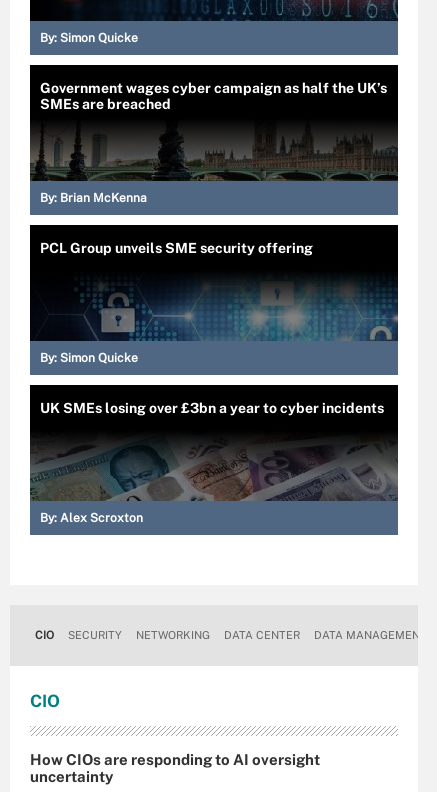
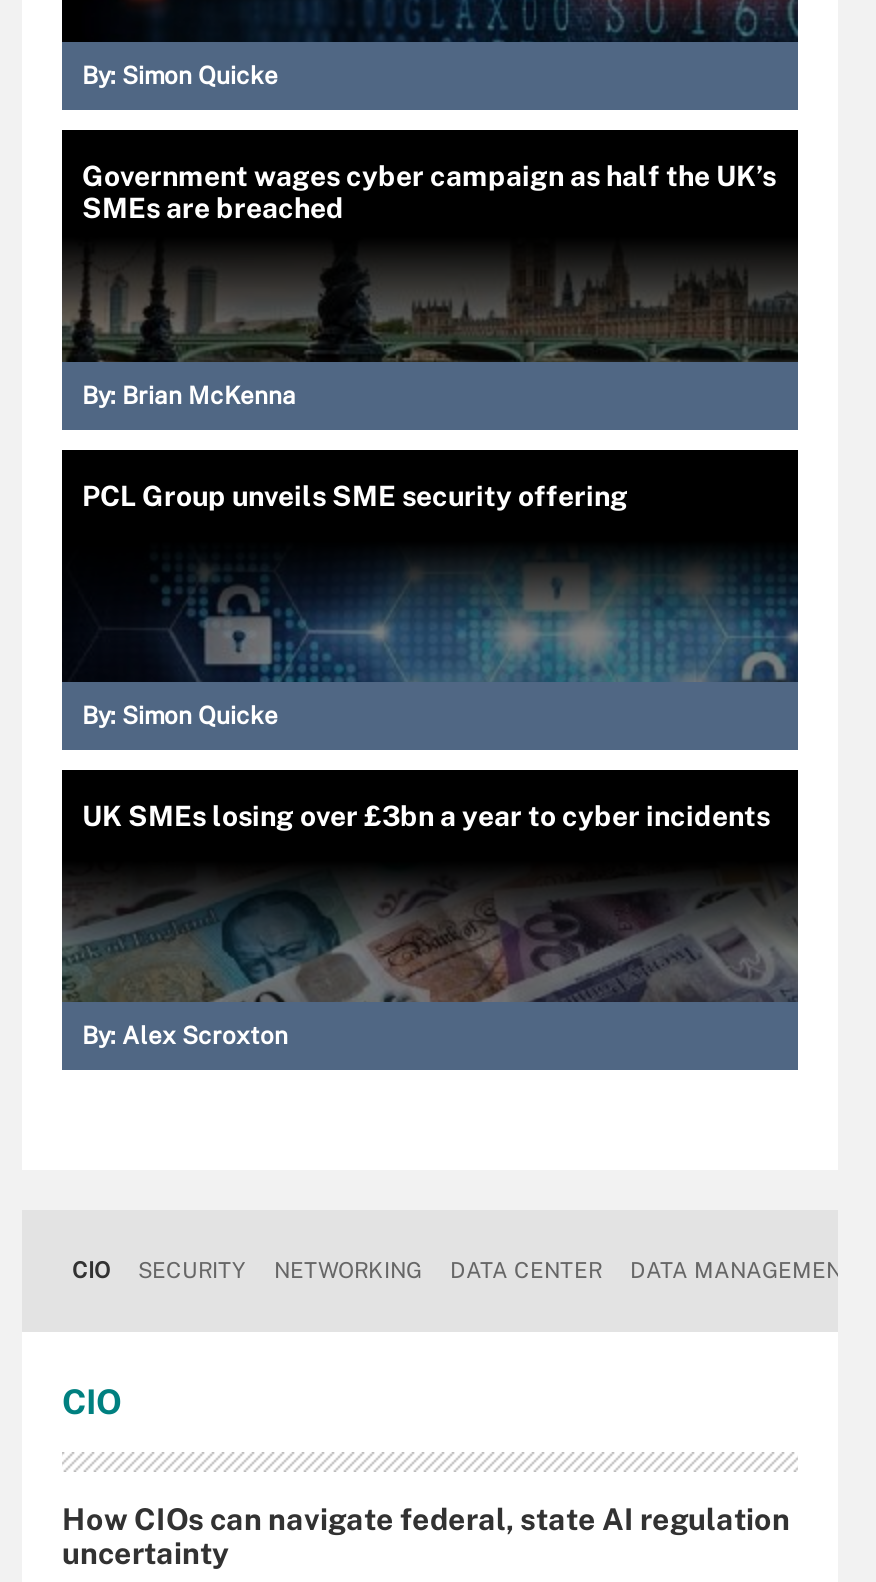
- How CIOs are responding to AI oversight
+ How CIOs can navigate federal, state AI regulation
